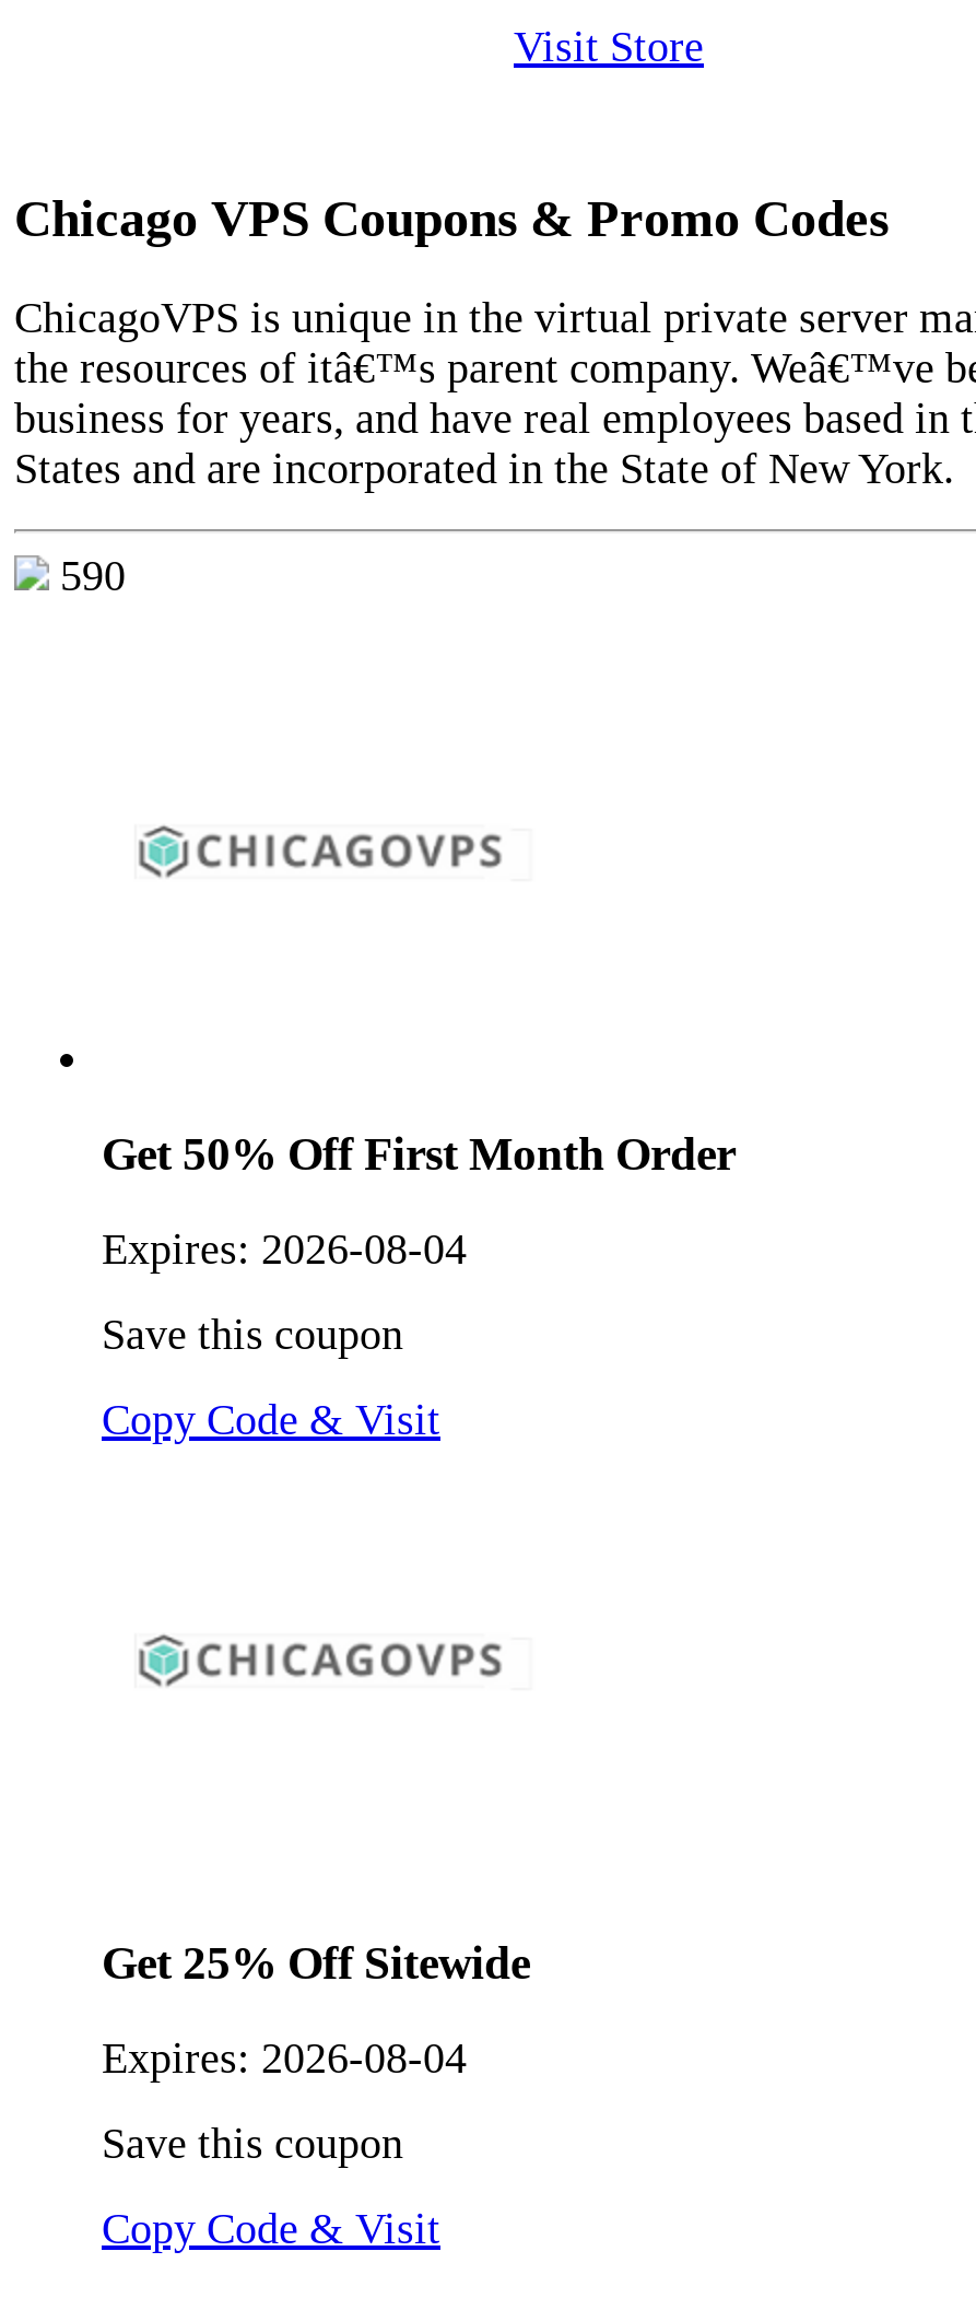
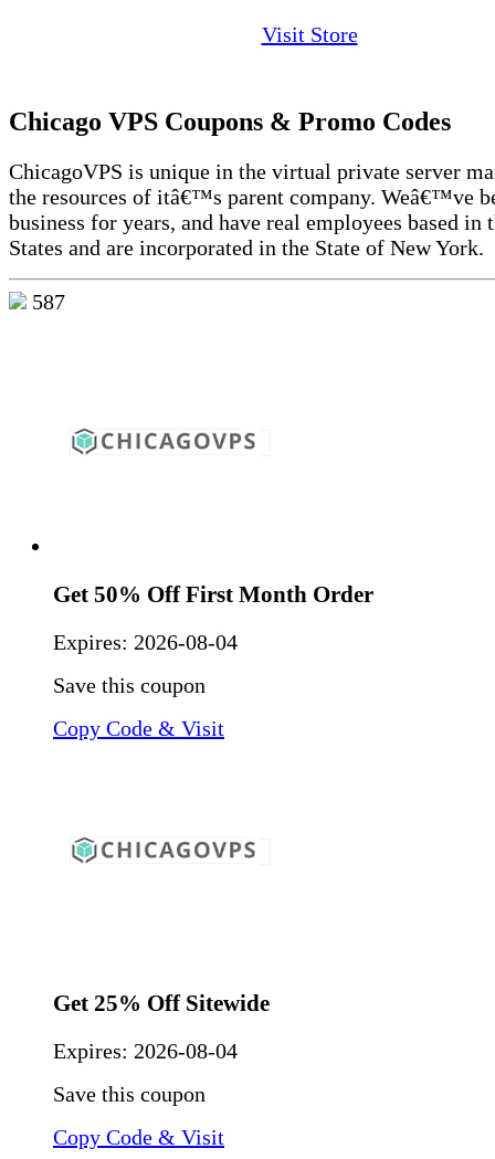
- 590
+ 587
